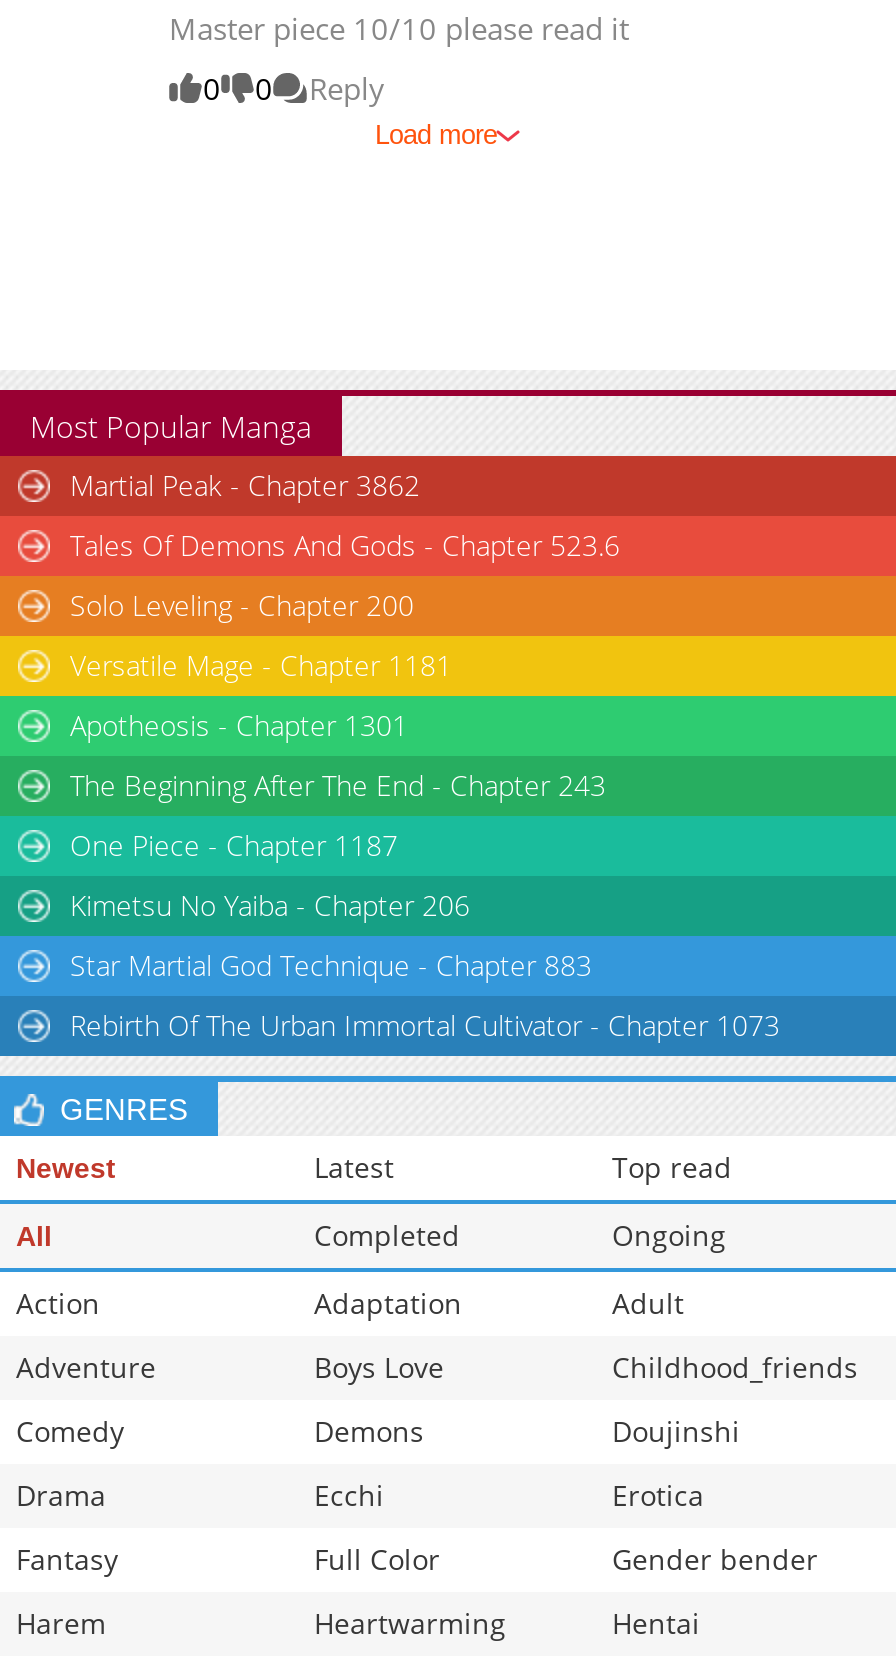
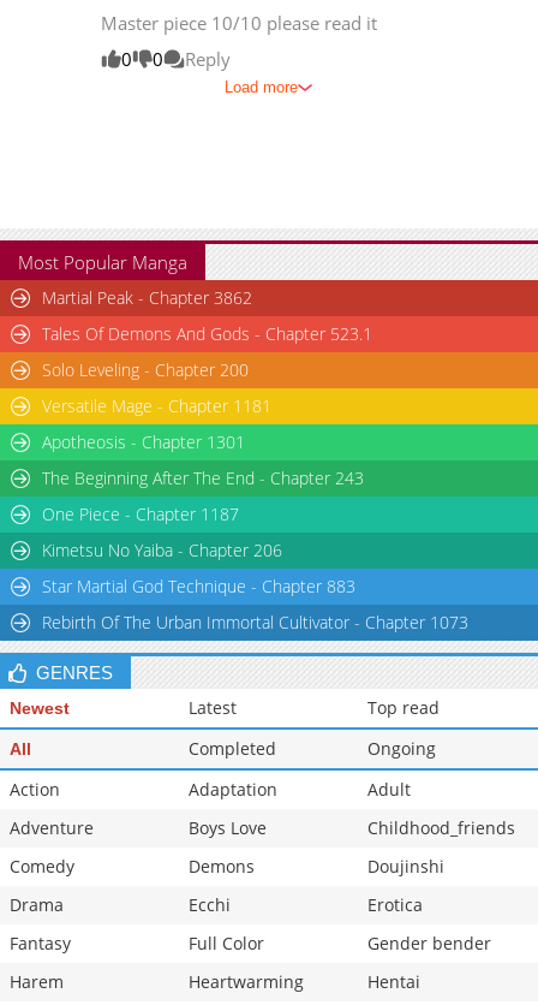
- Tales Of Demons And Gods - Chapter 523.6
+ Tales Of Demons And Gods - Chapter 523.1
